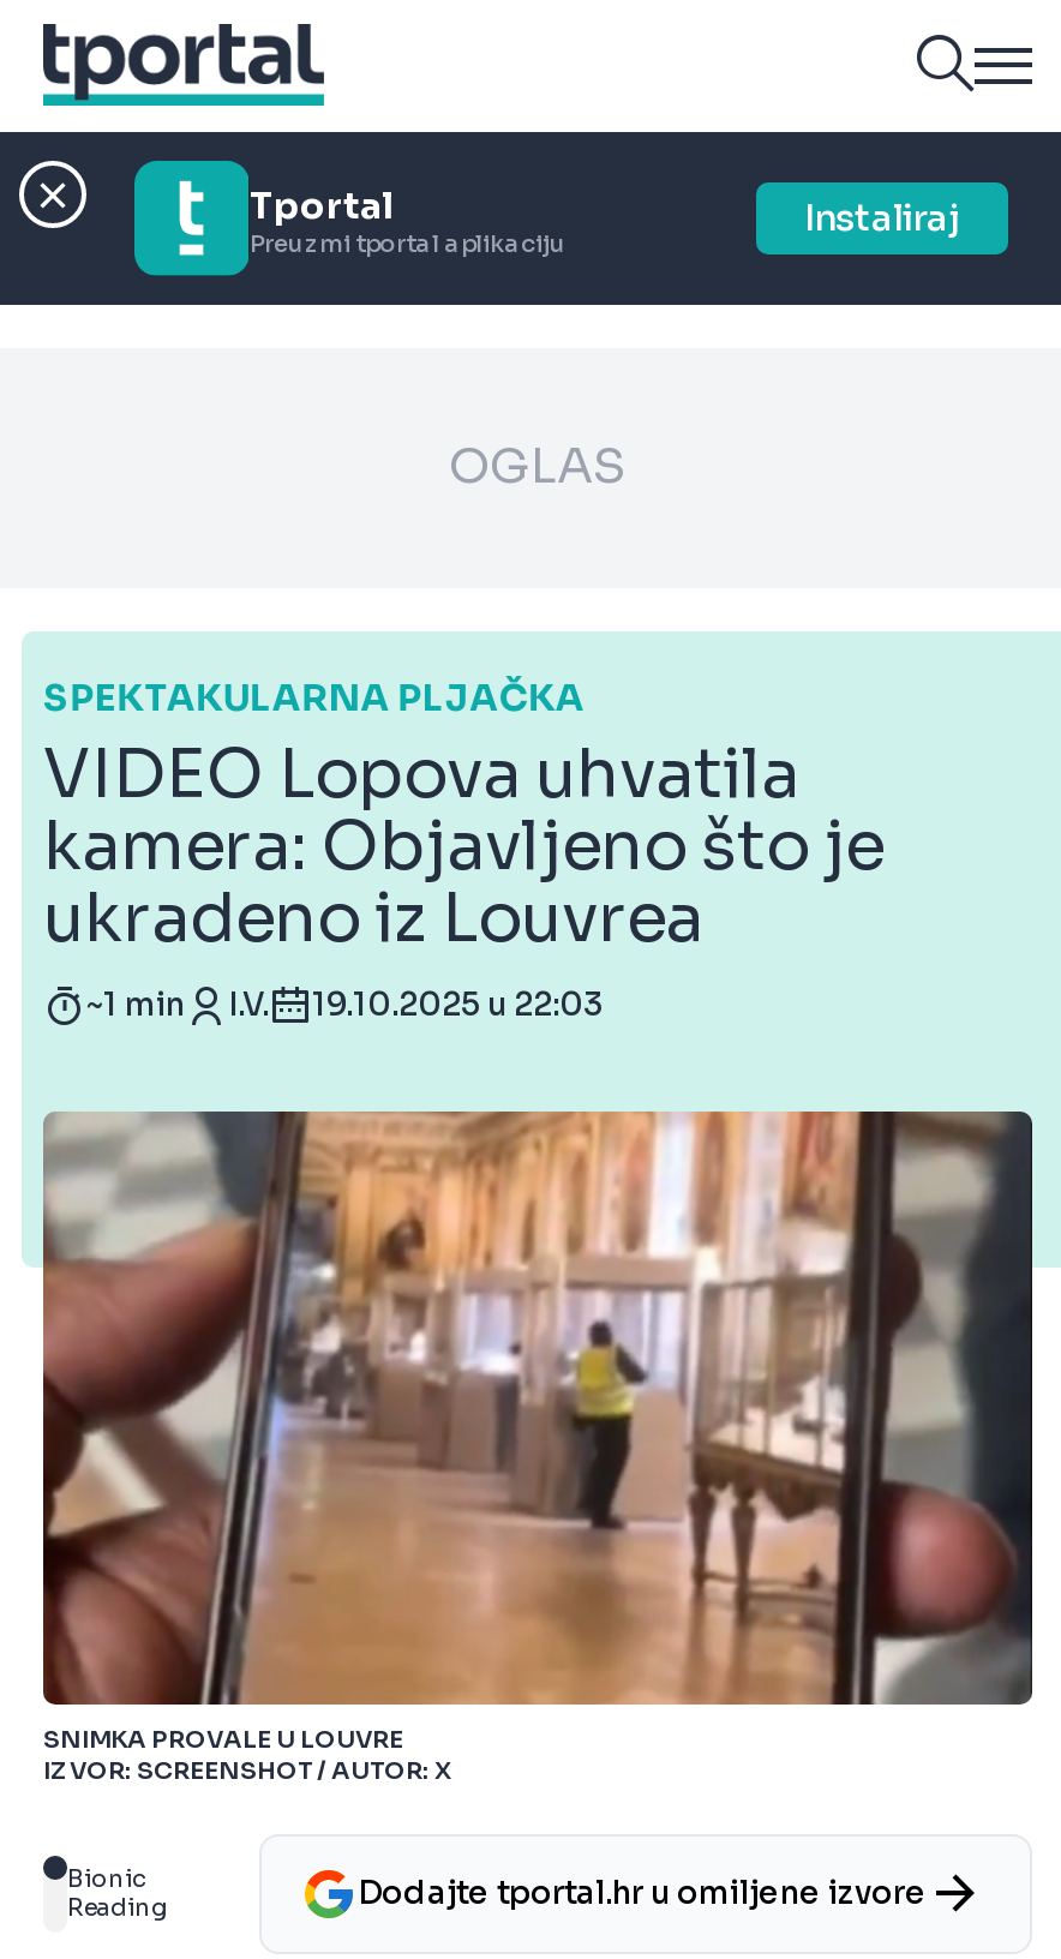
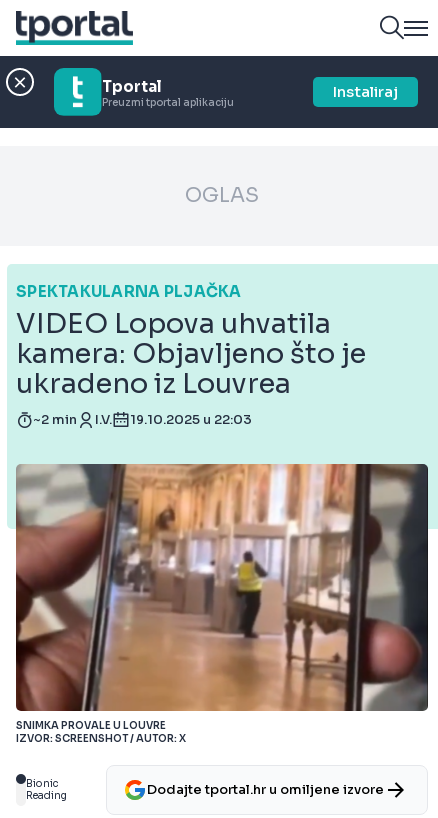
- ~1 min I.V. 19.10.2025 u 22:03
+ ~2 min I.V. 19.10.2025 u 22:03
